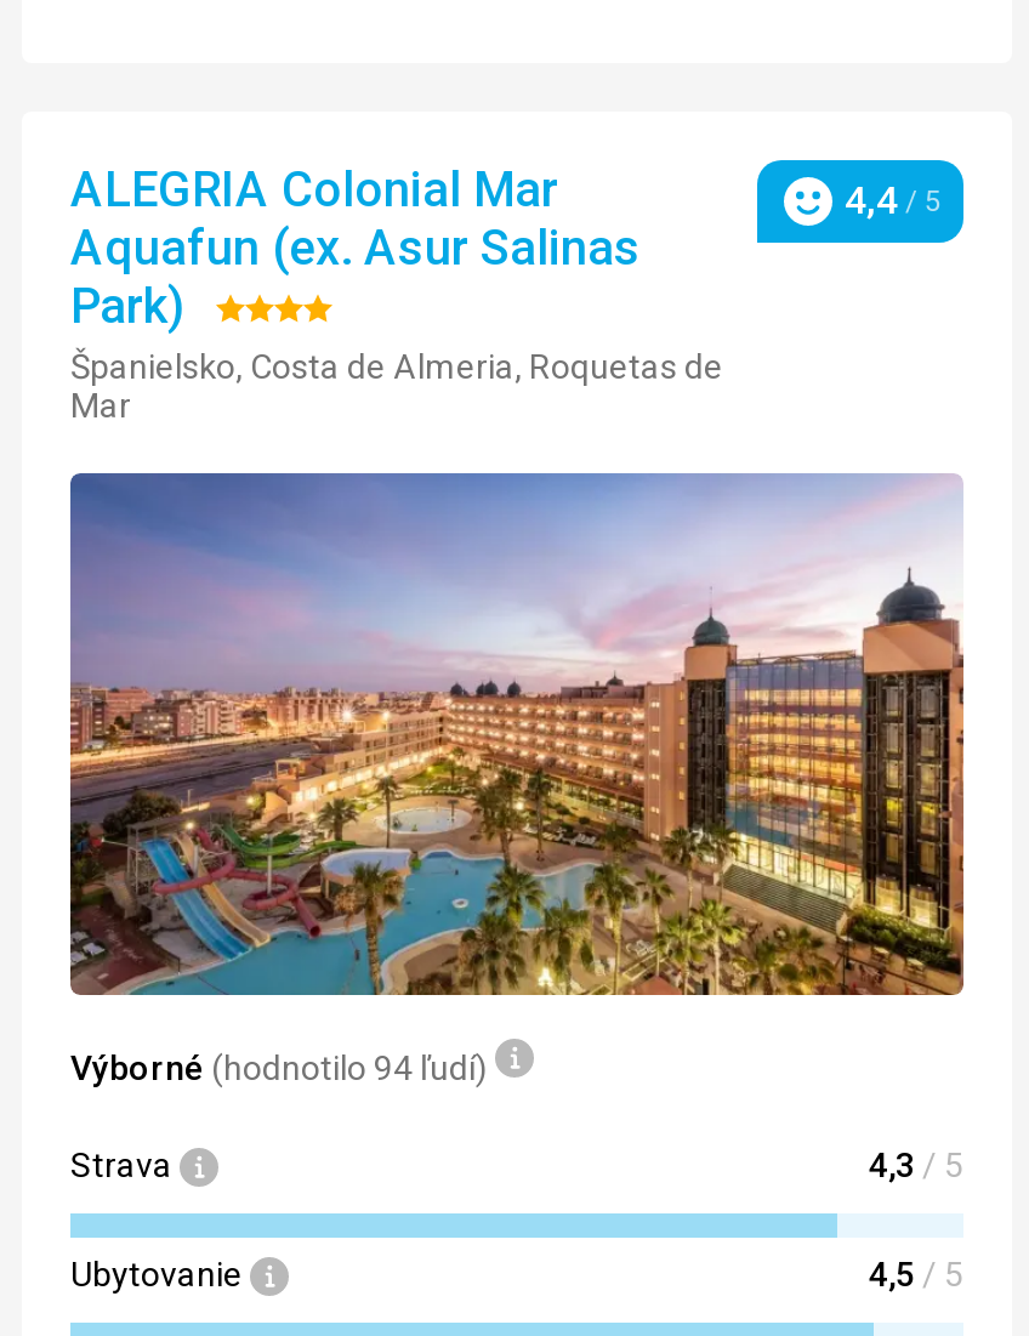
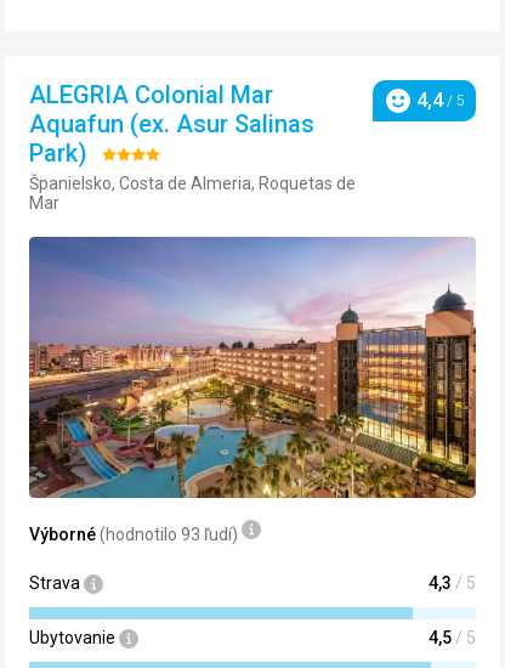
- Výborné (hodnotilo 94 ľudí)
+ Výborné (hodnotilo 93 ľudí)
